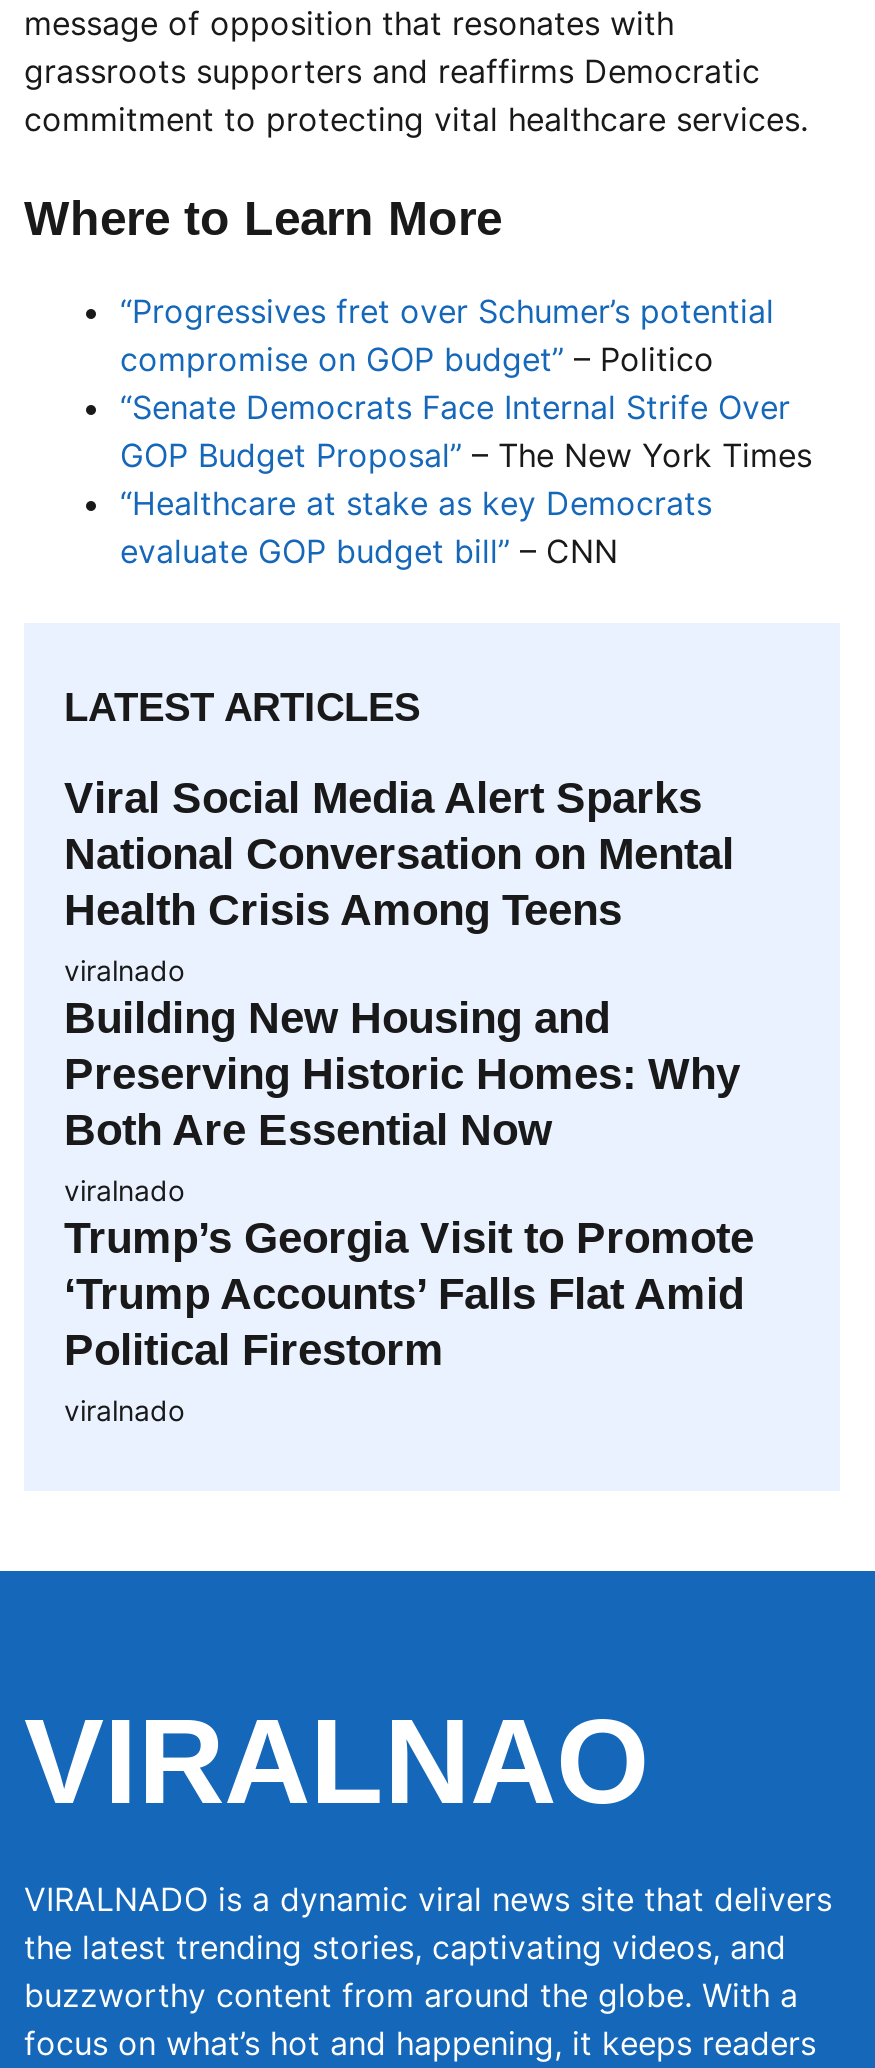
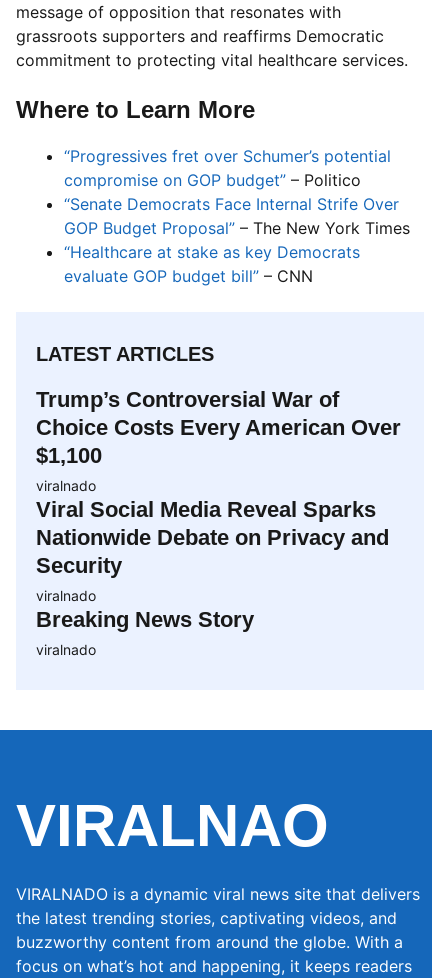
- Viral Social Media Alert Sparks
- National Conversation on Mental
- Health Crisis Among Teens
+ Trump’s Controversial War of
+ Choice Costs Every American Over
+ $1,100

- Building New Housing and
- Preserving Historic Homes: Why
- Both Are Essential Now
+ Viral Social Media Reveal Sparks
+ Nationwide Debate on Privacy and
+ Security

- Trump’s Georgia Visit to Promote
- ‘Trump Accounts’ Falls Flat Amid
- Political Firestorm
+ Breaking News Story
